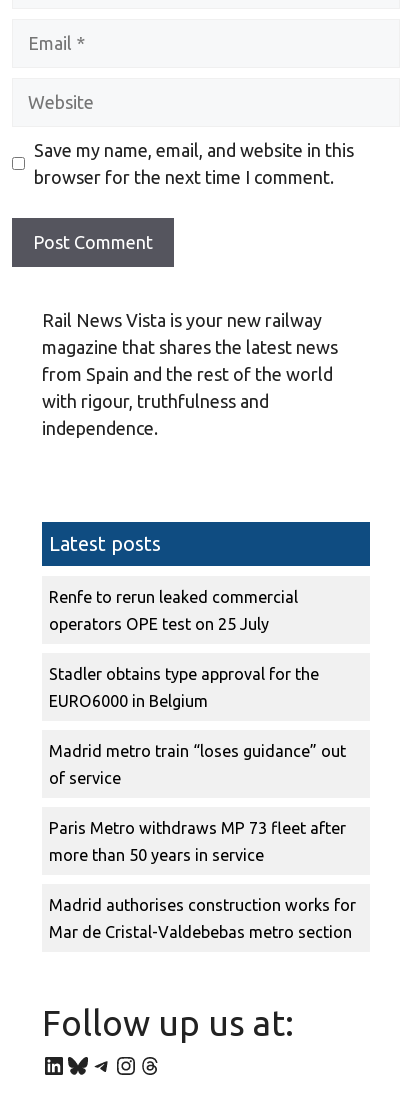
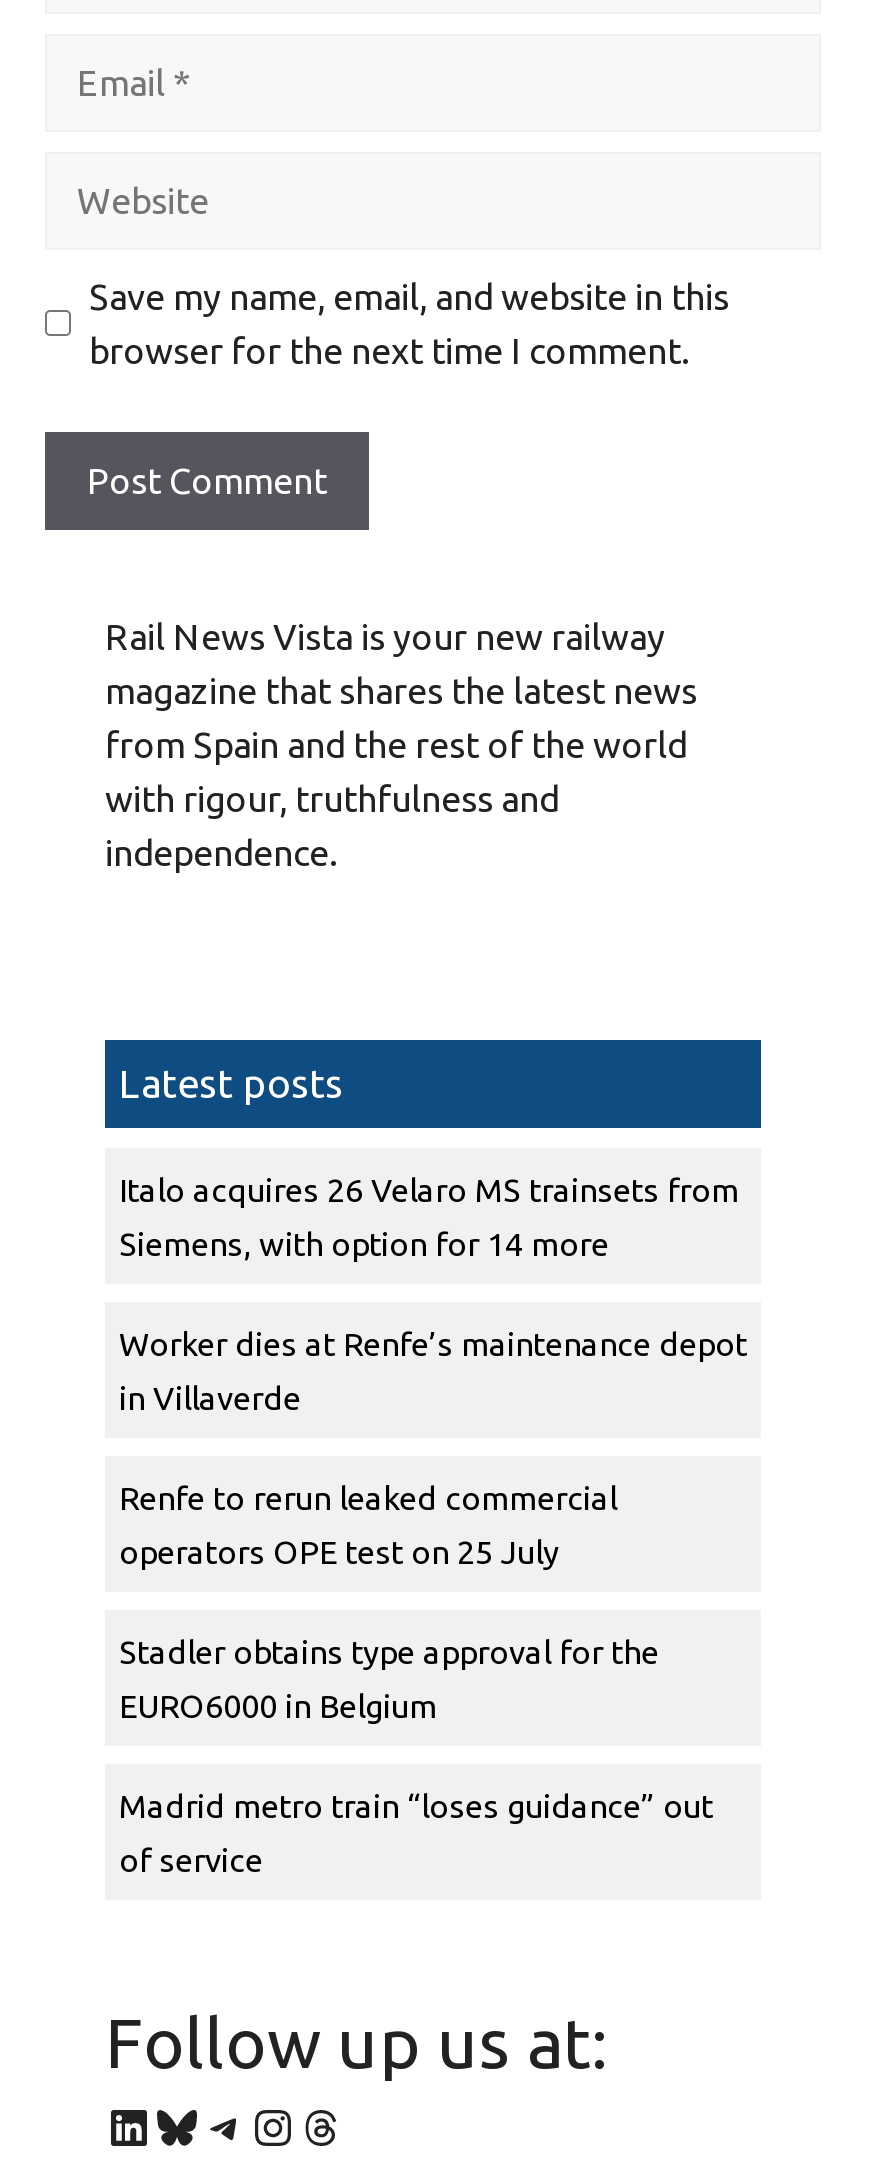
+ Italo acquires 26 Velaro MS trainsets from
+ Siemens, with option for 14 more
+ Worker dies at Renfe’s maintenance depot
+ in Villaverde

moved down: Renfe to rerun leaked commercial | operators OPE test on 25 July | Stadler obtains type approval for the | EURO6000 in Belgium | Madrid metro train “loses guidance” out | of service

- Paris Metro withdraws MP 73 fleet after
- more than 50 years in service
- Madrid authorises construction works for
- Mar de Cristal-Valdebebas metro section
